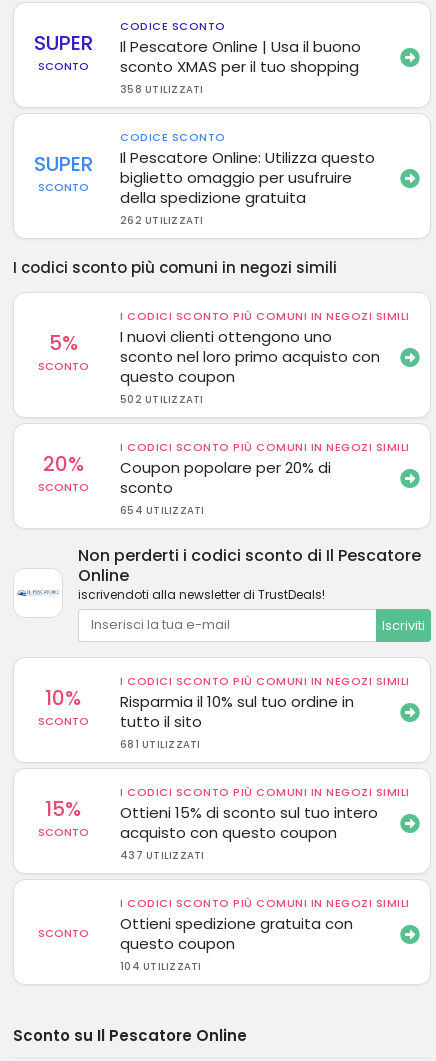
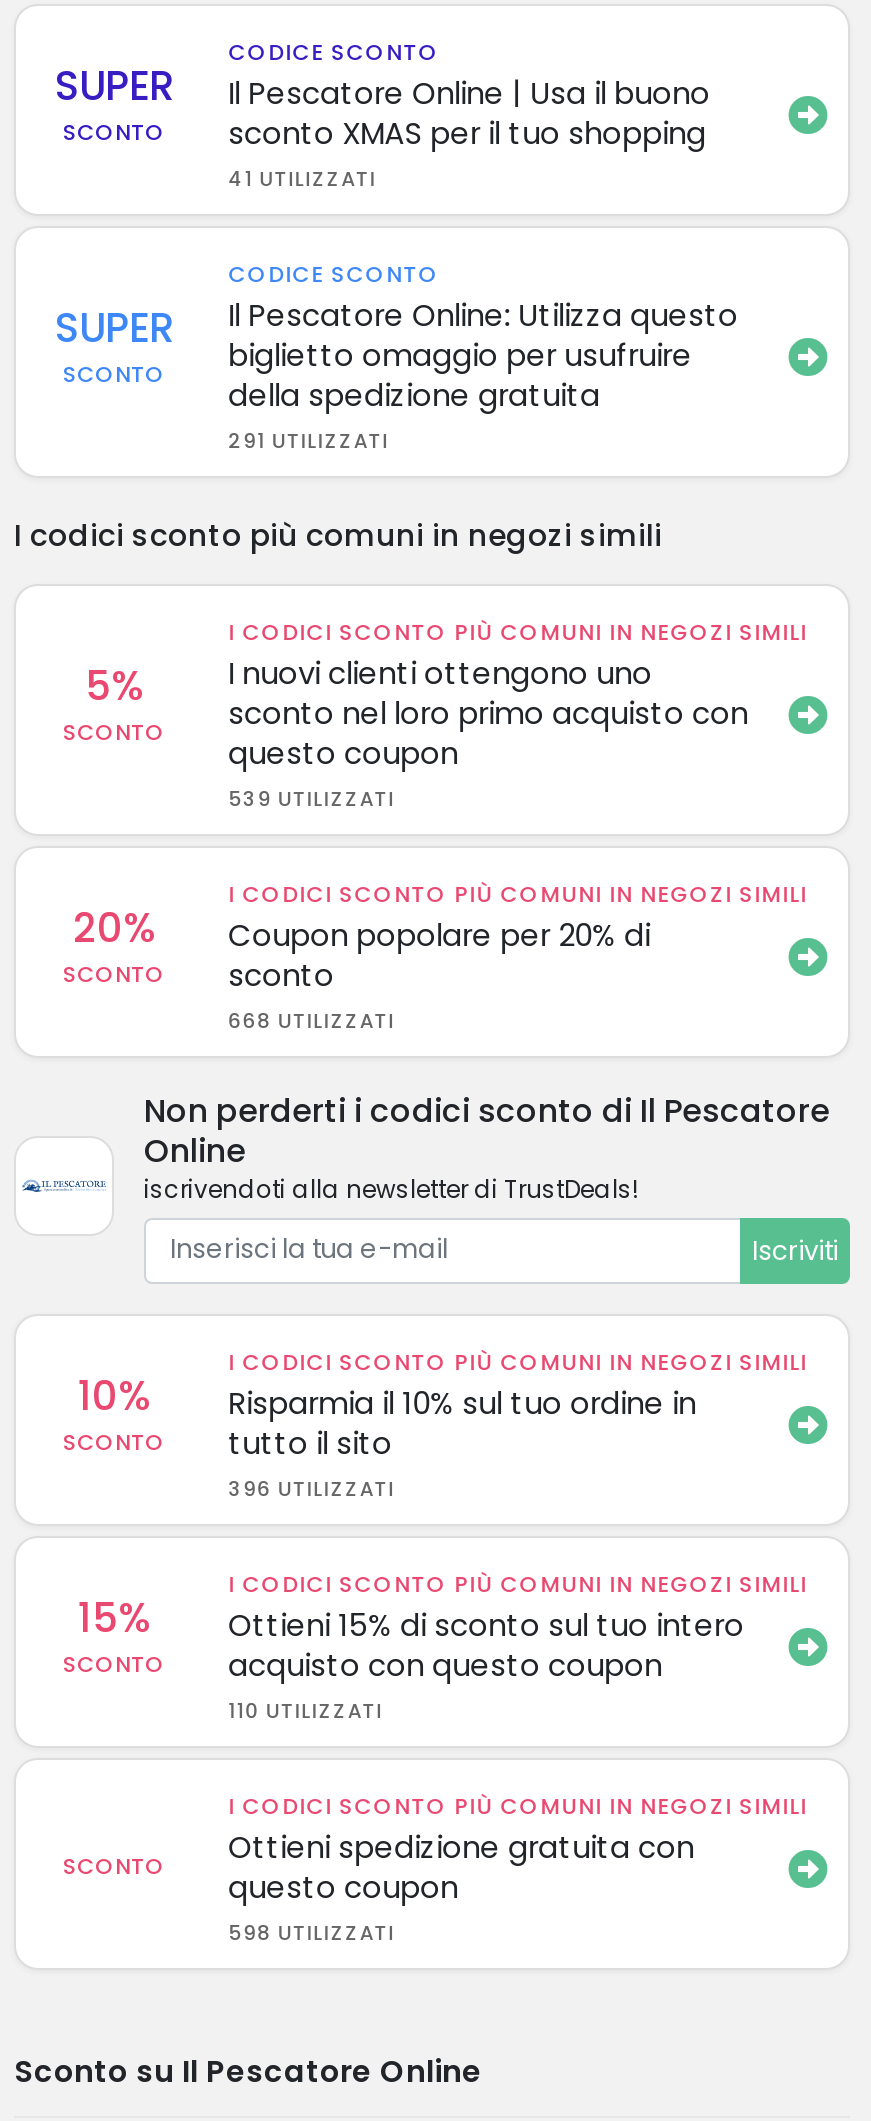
- 358 UTILIZZATI
+ 41 UTILIZZATI

- 262 UTILIZZATI
+ 291 UTILIZZATI

- 502 UTILIZZATI
+ 539 UTILIZZATI

- 654 UTILIZZATI
+ 668 UTILIZZATI

- 681 UTILIZZATI
+ 396 UTILIZZATI

- 437 UTILIZZATI
+ 110 UTILIZZATI

- 104 UTILIZZATI
+ 598 UTILIZZATI
